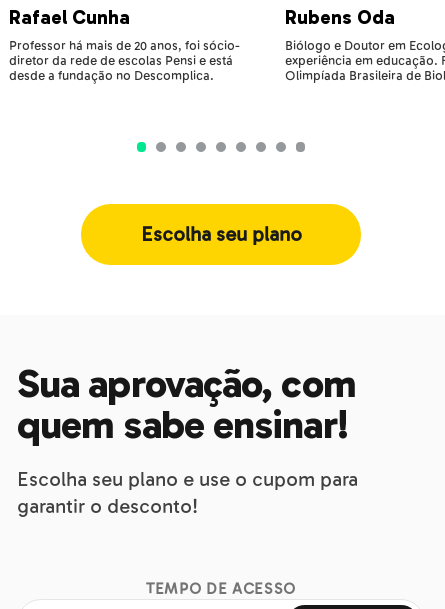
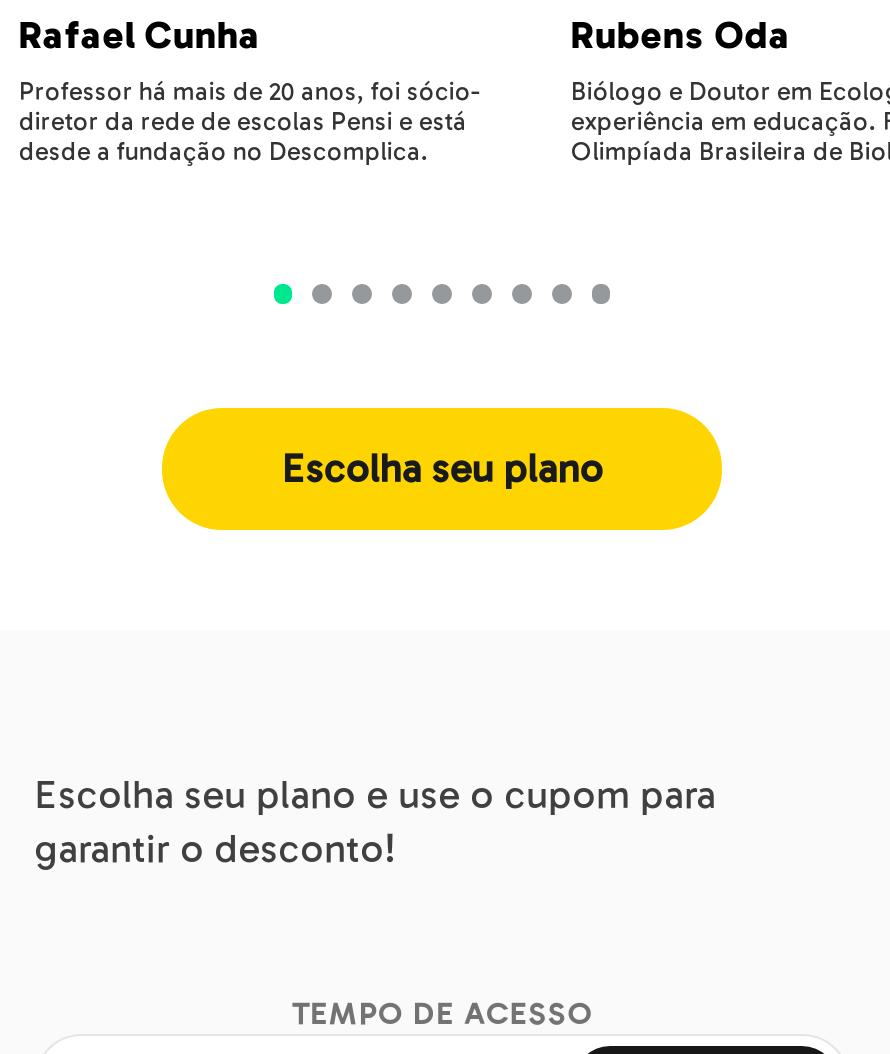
- Sua aprovação, com
- quem sabe ensinar!
